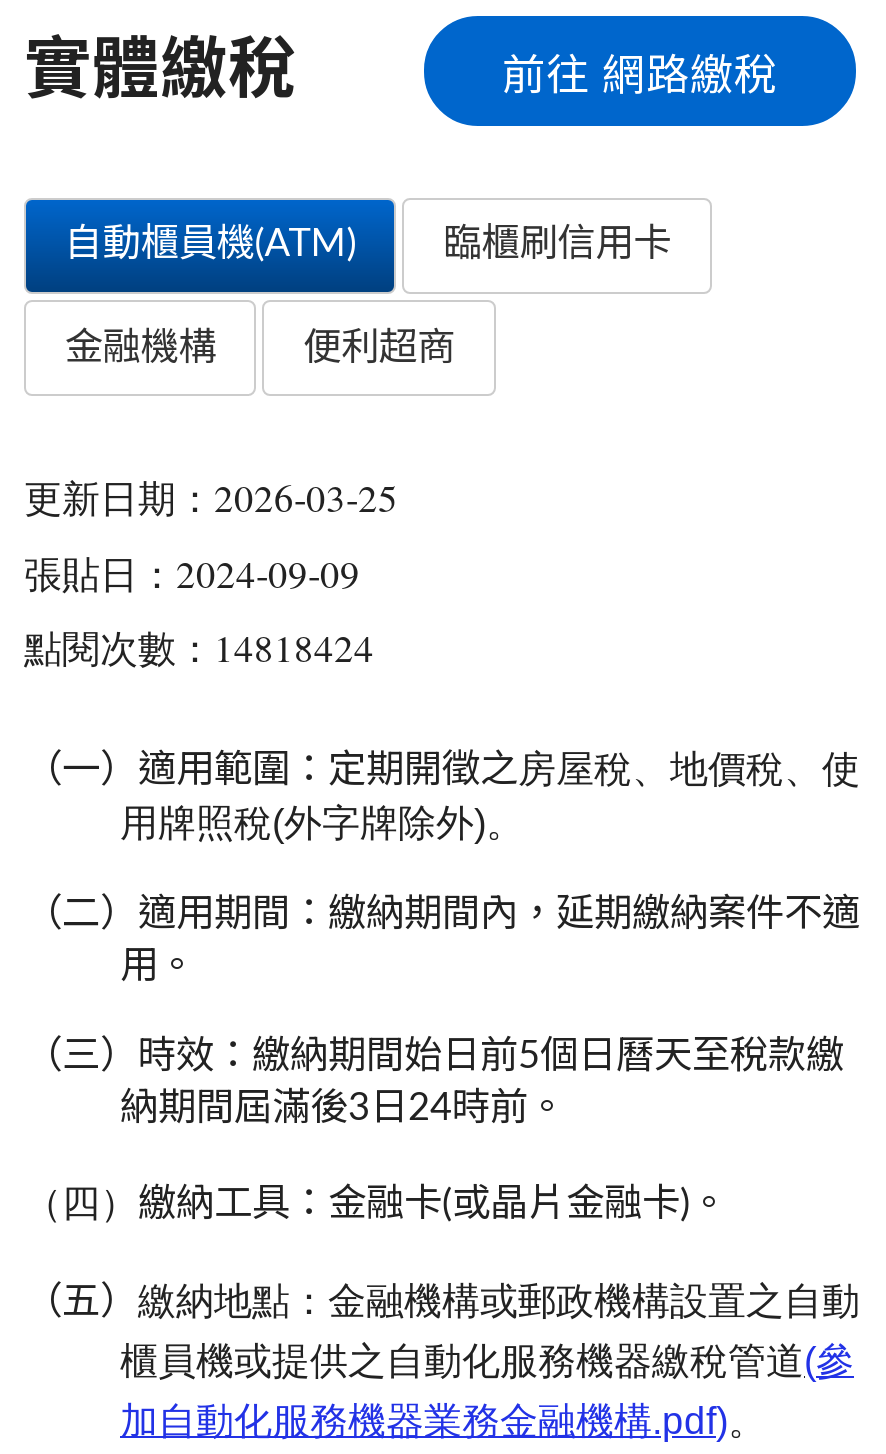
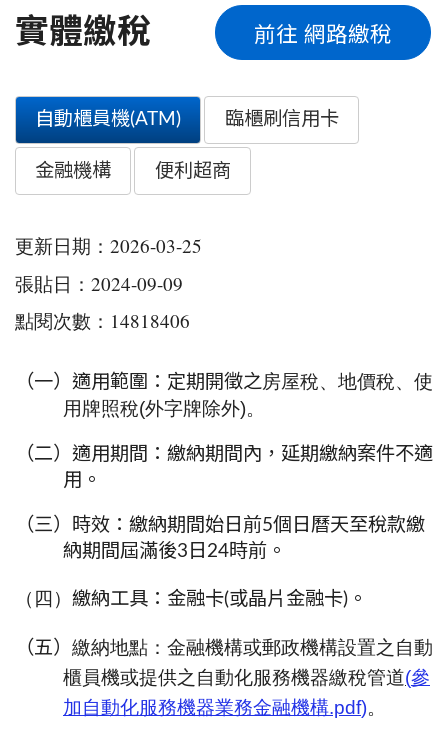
- 點閱次數：14818424
+ 點閱次數：14818406
